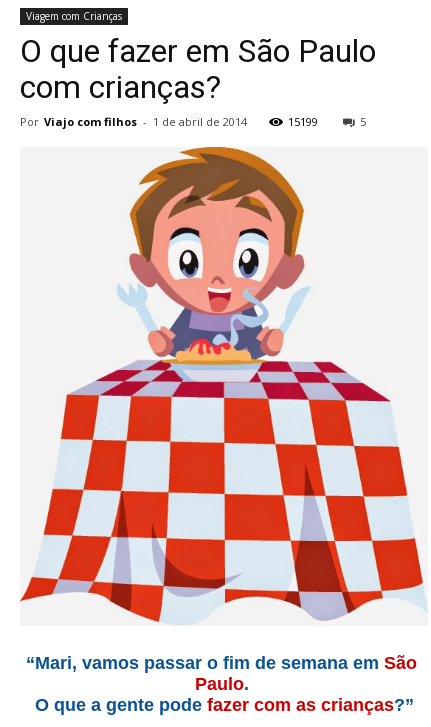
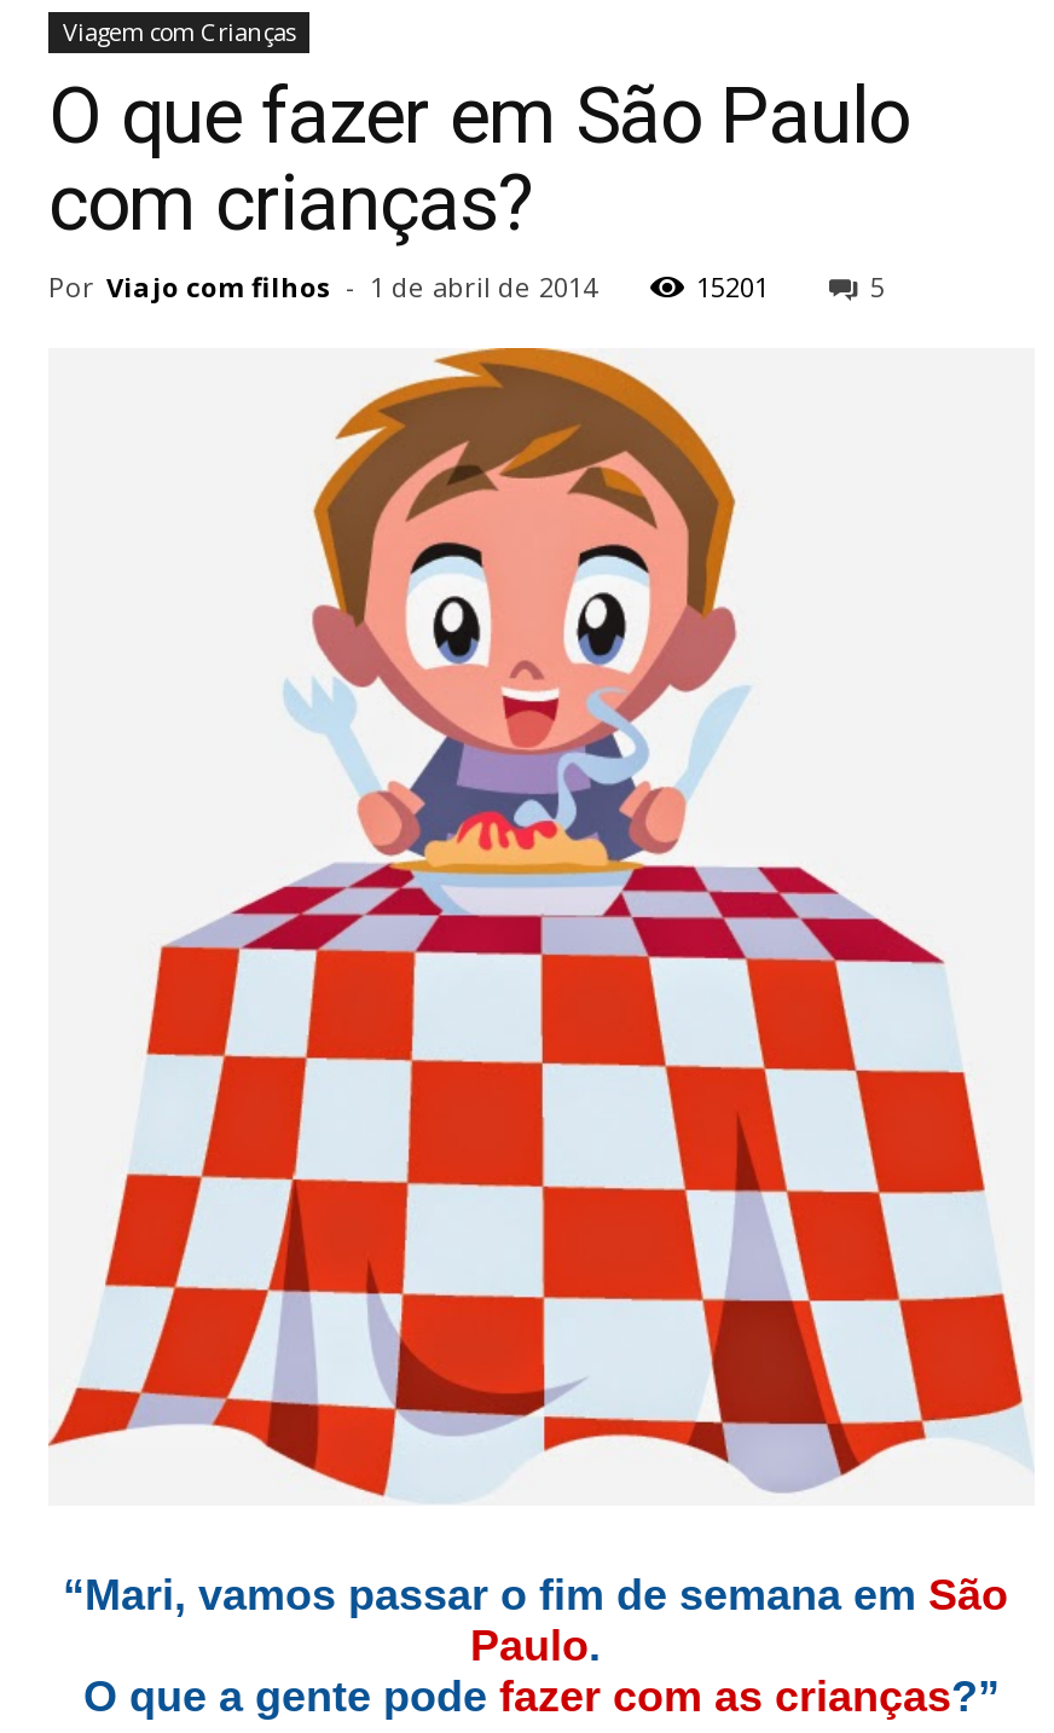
- 15199
+ 15201
